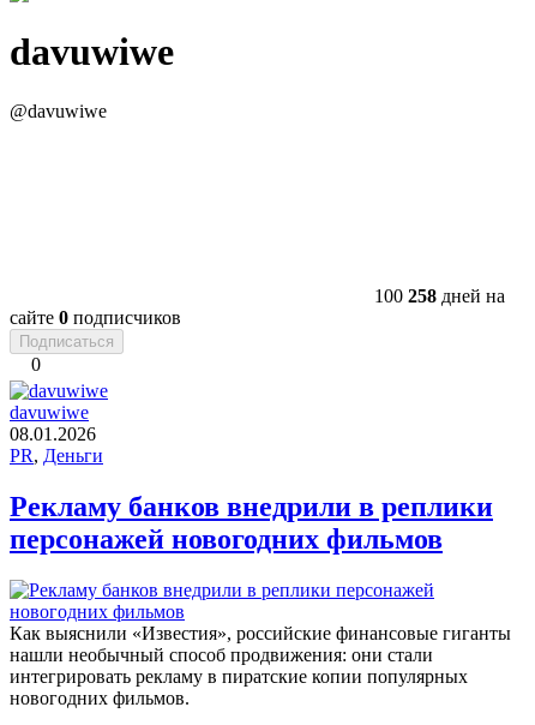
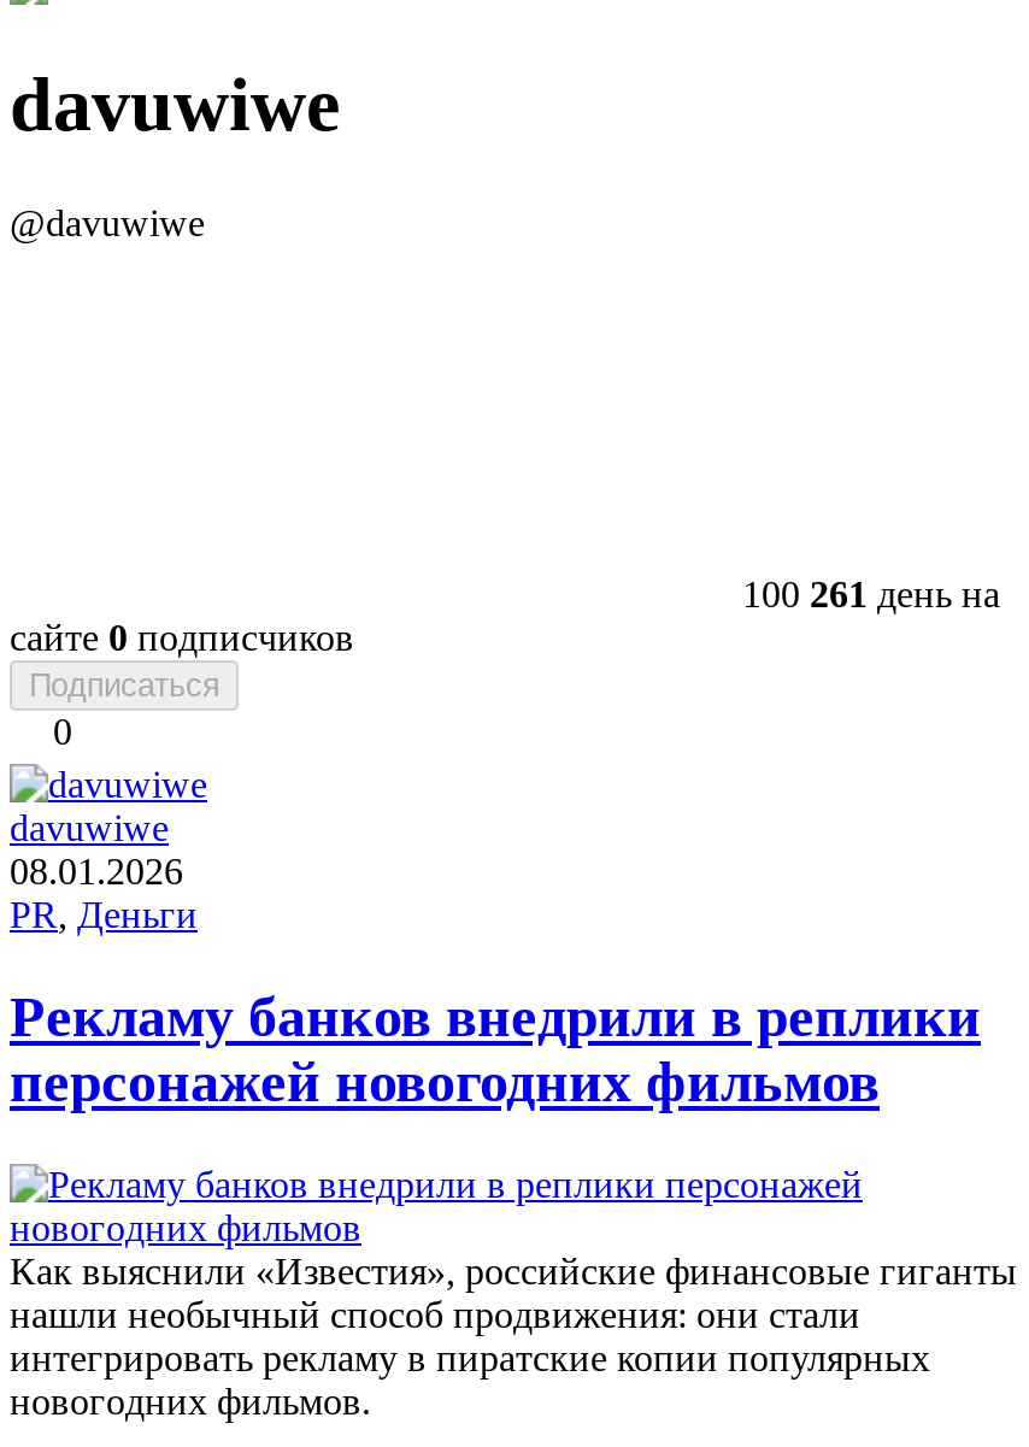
- 100 258 дней на
+ 100 261 день на
